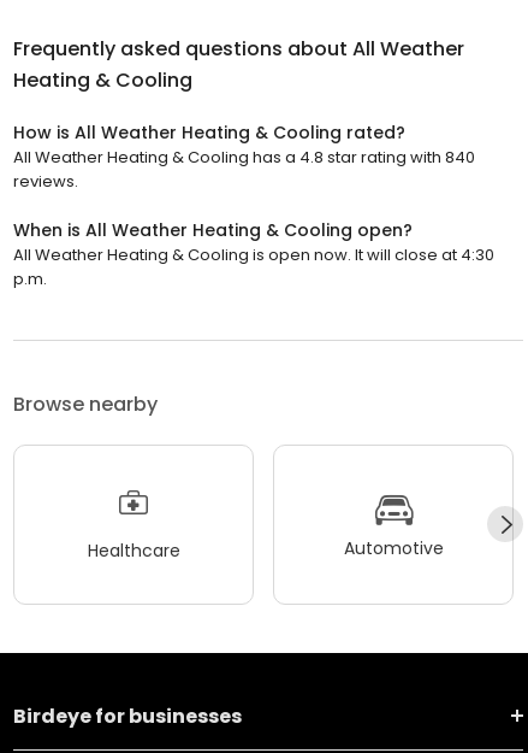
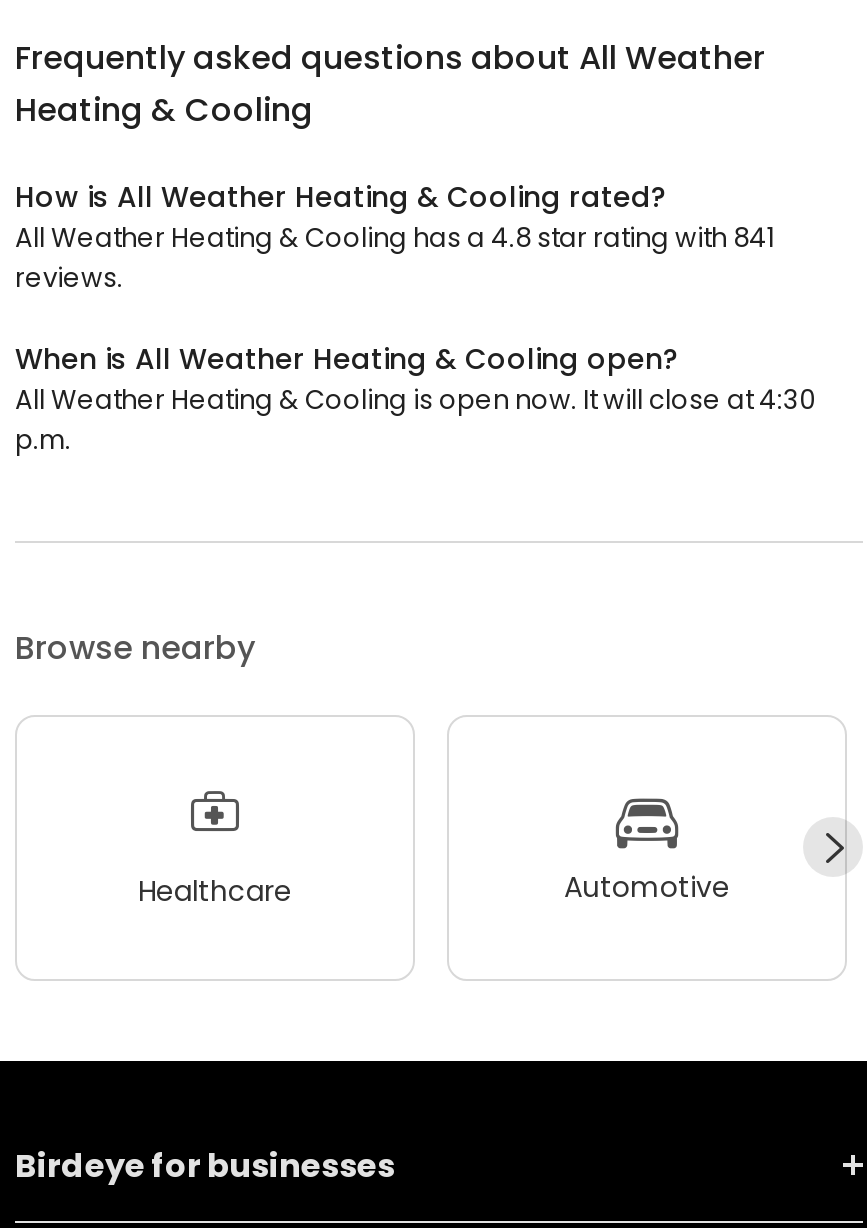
- All Weather Heating & Cooling has a 4.8 star rating with 840
+ All Weather Heating & Cooling has a 4.8 star rating with 841
